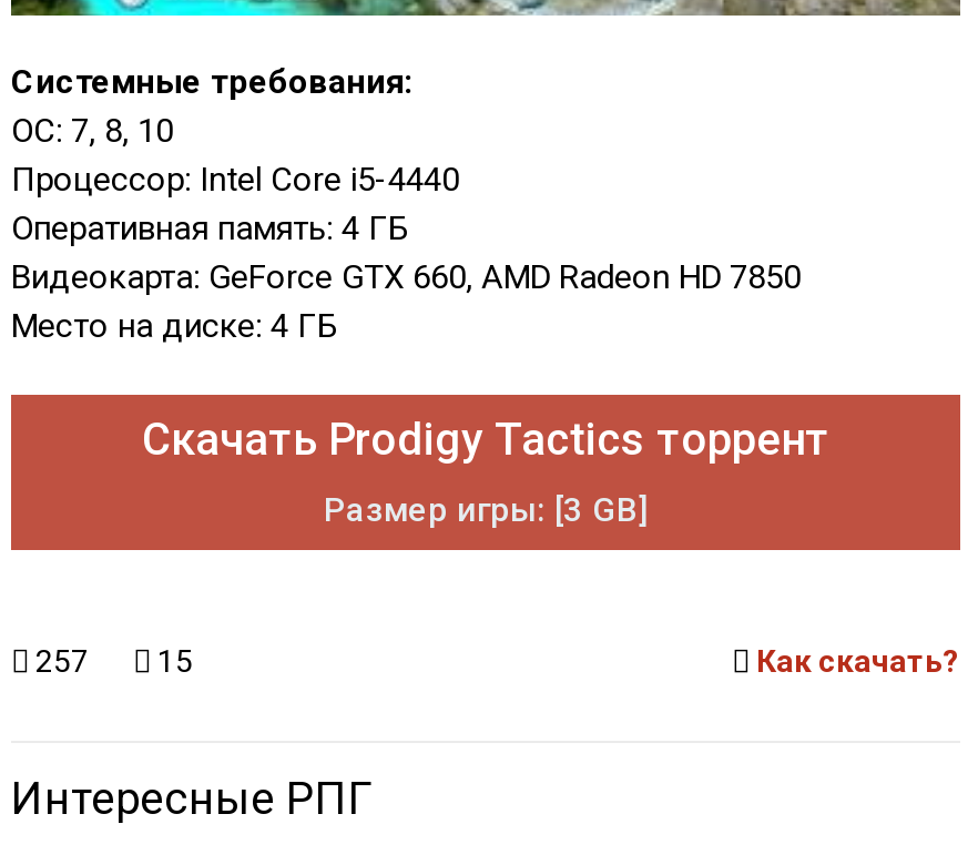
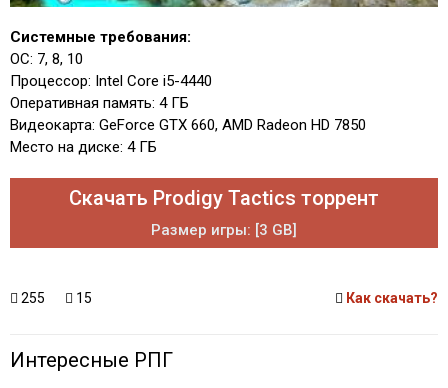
- 257 15
+ 255 15
